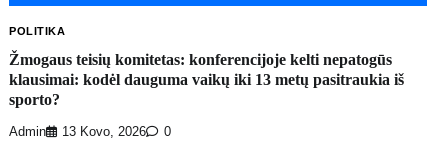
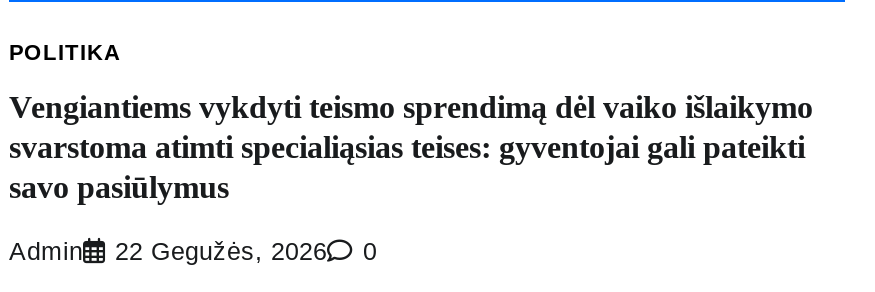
- Žmogaus teisių komitetas: konferencijoje kelti nepatogūs
- klausimai: kodėl dauguma vaikų iki 13 metų pasitraukia iš
- sporto?
+ Vengiantiems vykdyti teismo sprendimą dėl vaiko išlaikymo
+ svarstoma atimti specialiąsias teises: gyventojai gali pateikti
+ savo pasiūlymus

- Admin 13 Kovo, 2026 0
+ Admin 22 Gegužės, 2026 0
